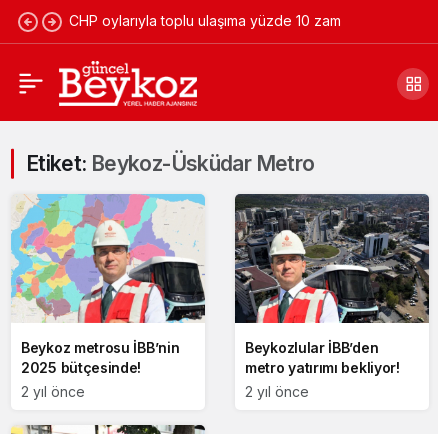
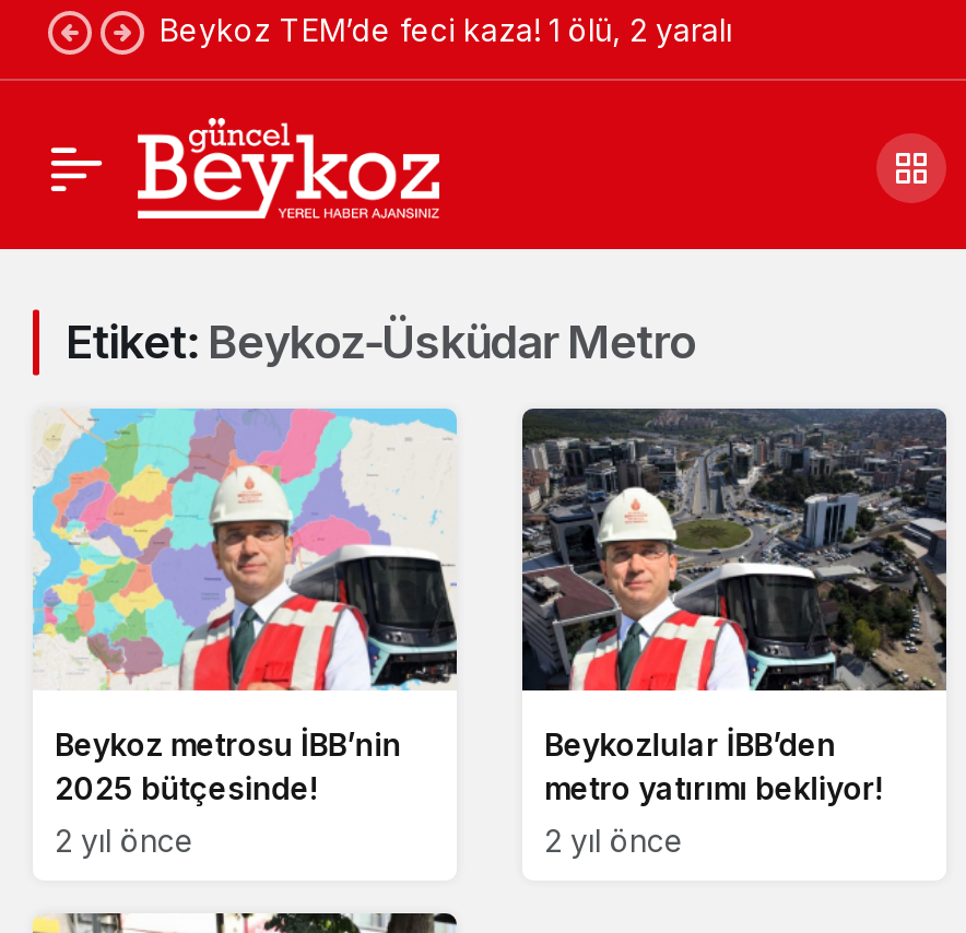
- CHP oylarıyla toplu ulaşıma yüzde 10 zam
+ Beykoz TEM’de feci kaza! 1 ölü, 2 yaralı
